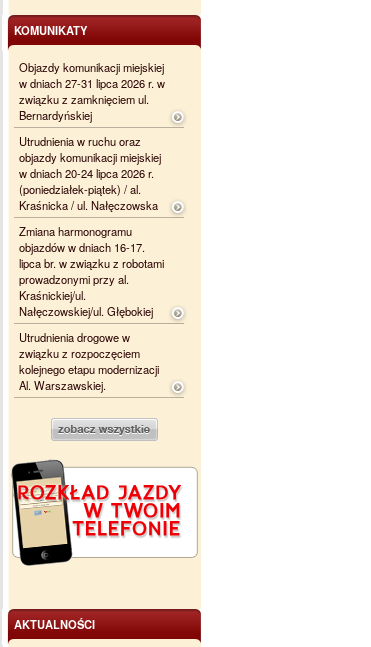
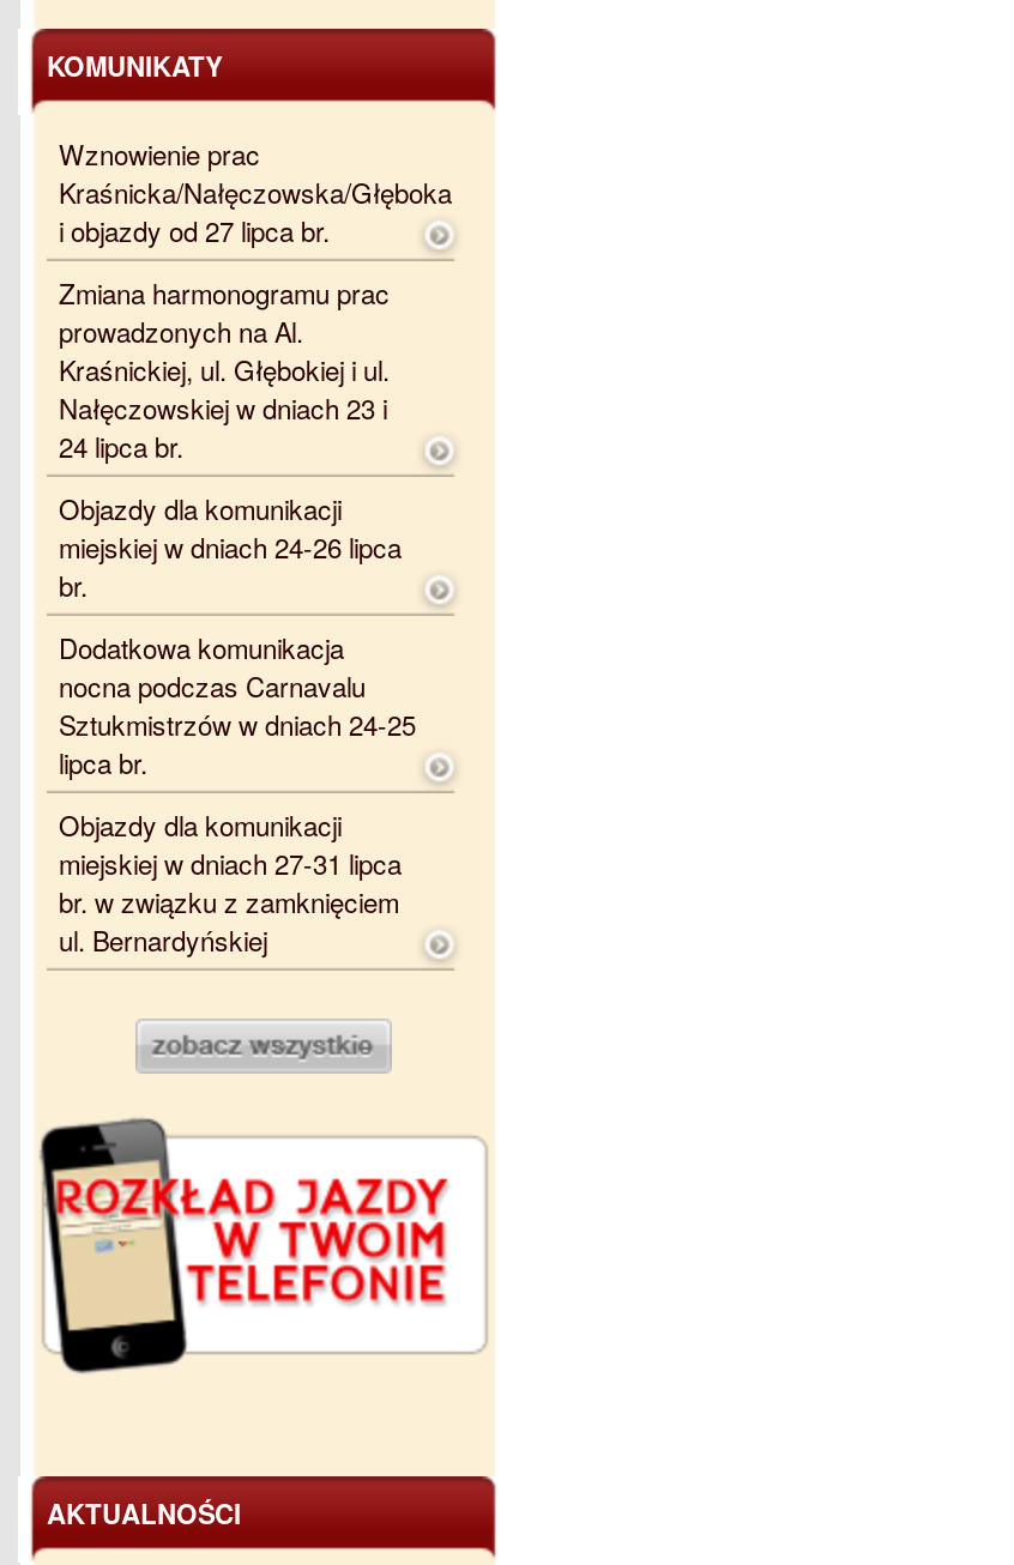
- Objazdy komunikacji miejskiej
- w dniach 27-31 lipca 2026 r. w
- związku z zamknięciem ul.
- Bernardyńskiej
- Utrudnienia w ruchu oraz
- objazdy komunikacji miejskiej
- w dniach 20-24 lipca 2026 r.
- (poniedziałek-piątek) / al.
- Kraśnicka / ul. Nałęczowska
- Zmiana harmonogramu
- objazdów w dniach 16-17.
- lipca br. w związku z robotami
- prowadzonymi przy al.
- Kraśnickiej/ul.
- Nałęczowskiej/ul. Głębokiej
- Utrudnienia drogowe w
- związku z rozpoczęciem
- kolejnego etapu modernizacji
- Al. Warszawskiej.
+ Wznowienie prac
+ Kraśnicka/Nałęczowska/Głęboka
+ i objazdy od 27 lipca br.
+ Zmiana harmonogramu prac
+ prowadzonych na Al.
+ Kraśnickiej, ul. Głębokiej i ul.
+ Nałęczowskiej w dniach 23 i
+ 24 lipca br.
+ Objazdy dla komunikacji
+ miejskiej w dniach 24-26 lipca
+ br.
+ Dodatkowa komunikacja
+ nocna podczas Carnavalu
+ Sztukmistrzów w dniach 24-25
+ lipca br.
+ Objazdy dla komunikacji
+ miejskiej w dniach 27-31 lipca
+ br. w związku z zamknięciem
+ ul. Bernardyńskiej
